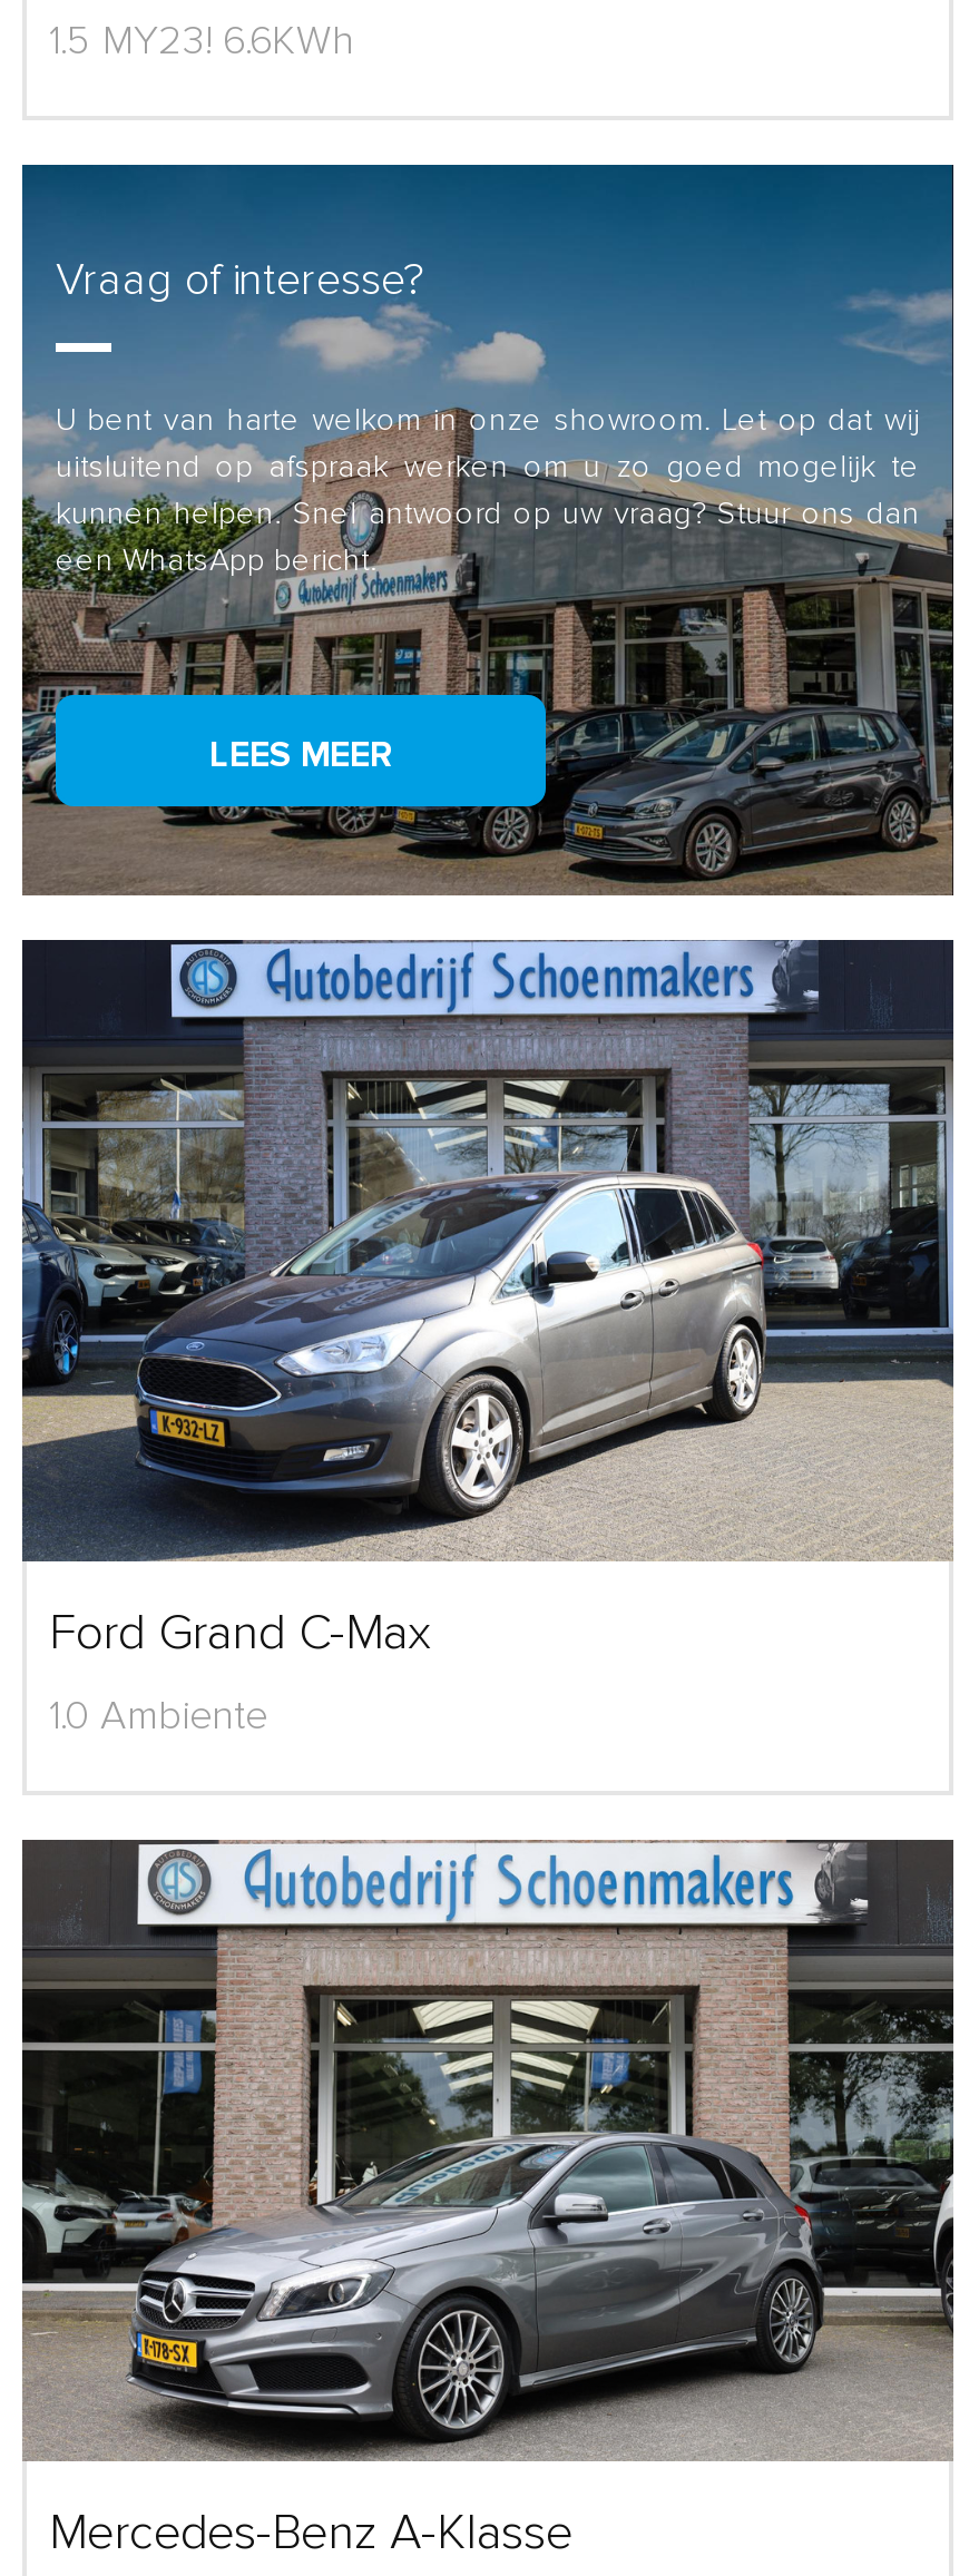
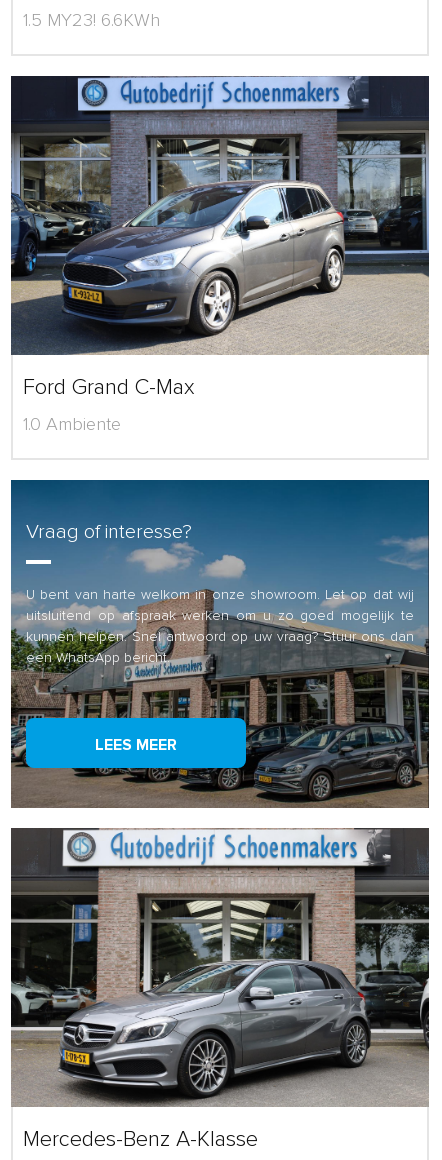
moved down: [image] | Vraag of interesse? | U bent van harte welkom in onze showroom. Let op dat wij | uitsluitend op afspraak werken om u zo goed mogelijk te | een WhatsApp bericht. | LEES MEER

moved up: [image] | Ford Grand C-Max | 1.0 Ambiente
